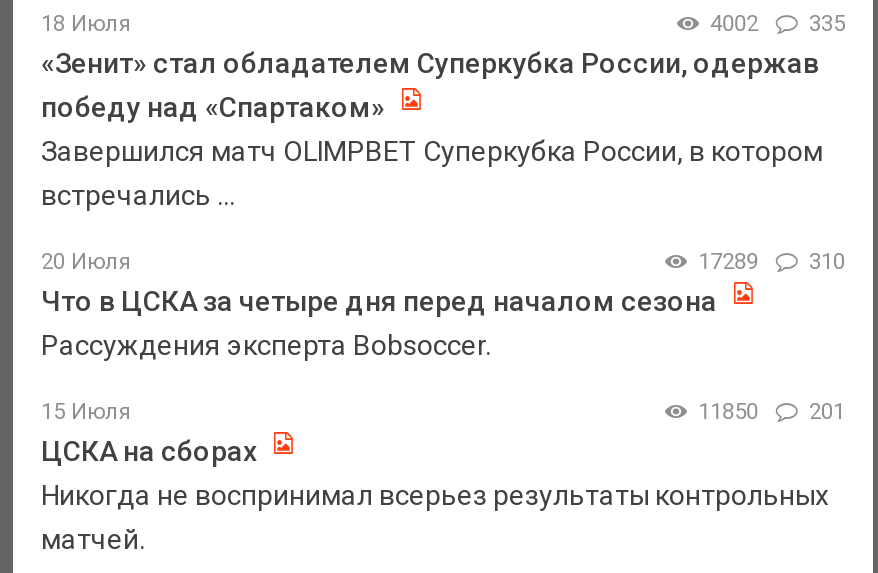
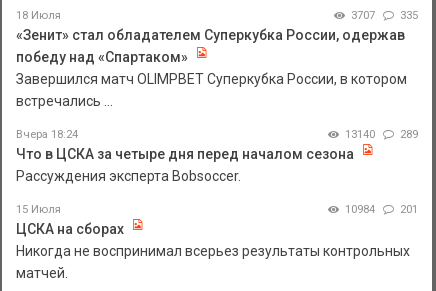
- 4002 335
+ 3707 335

- 20 Июля
- 17289
- 310
+ Вчера 18:24
+ 13140
+ 289

- 11850 201
+ 10984 201
